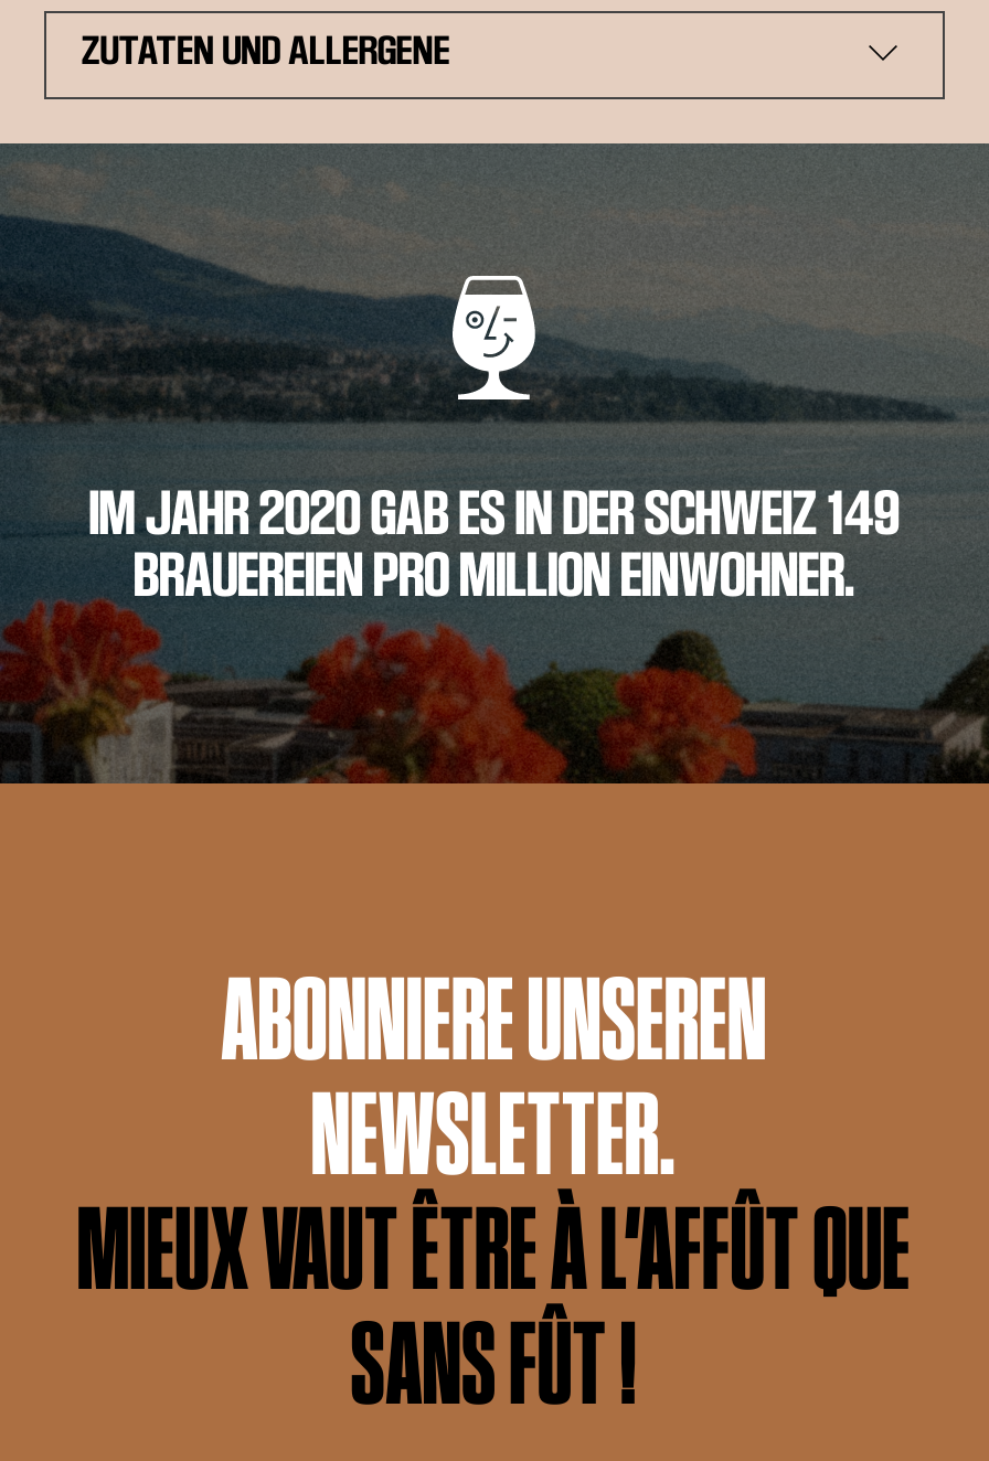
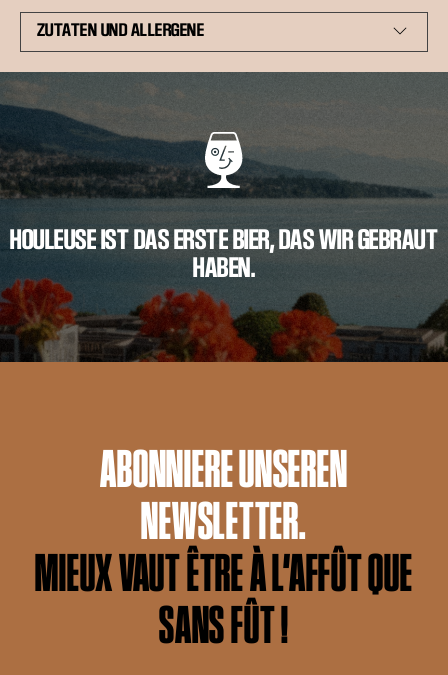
- IM JAHR 2020 GAB ES IN DER SCHWEIZ 149
- BRAUEREIEN PRO MILLION EINWOHNER.
+ HOULEUSE IST DAS ERSTE BIER, DAS WIR GEBRAUT
+ HABEN.
